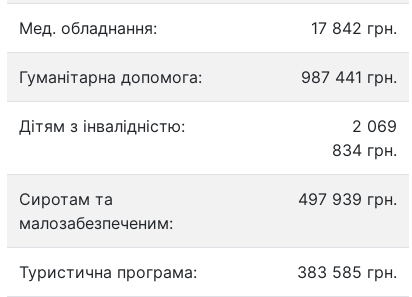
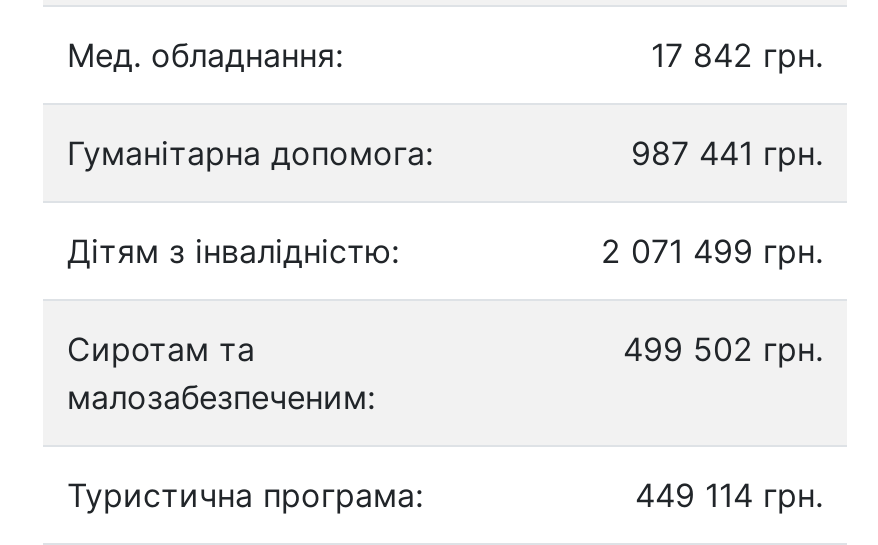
- 2 069
- 834 грн.
+ 2 071 499 грн.

- 497 939 грн.
+ 499 502 грн.

- 383 585 грн.
+ 449 114 грн.
